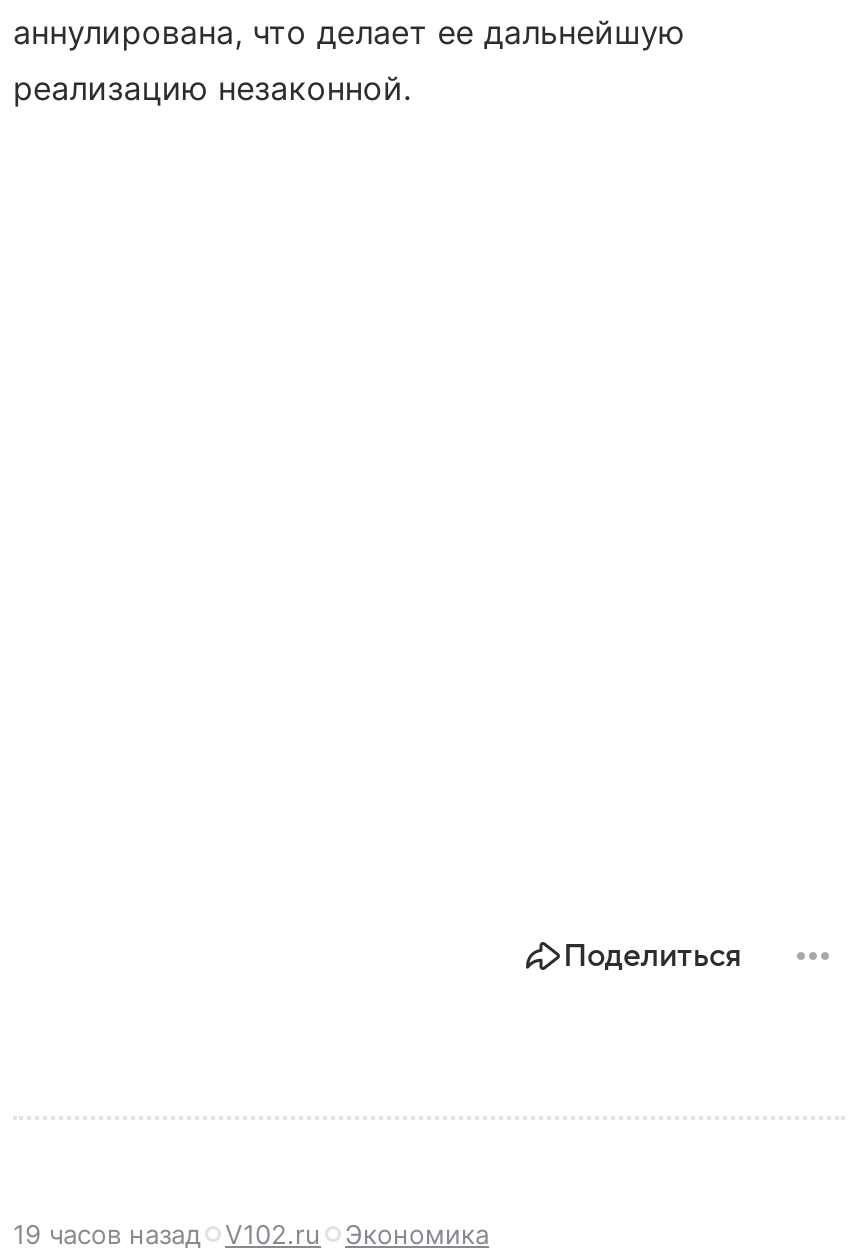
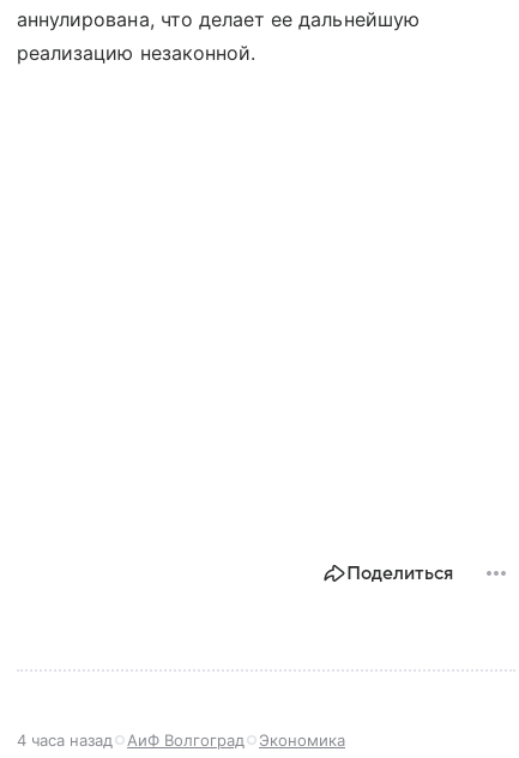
- 19 часов назад
- V102.ru
+ 4 часа назад
+ АиФ Волгоград
